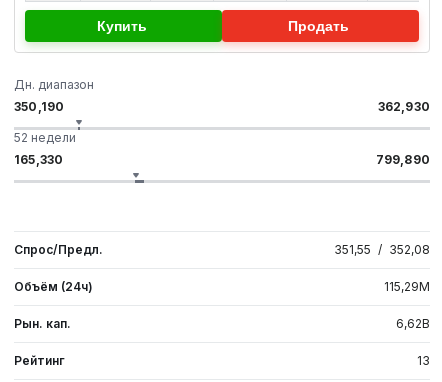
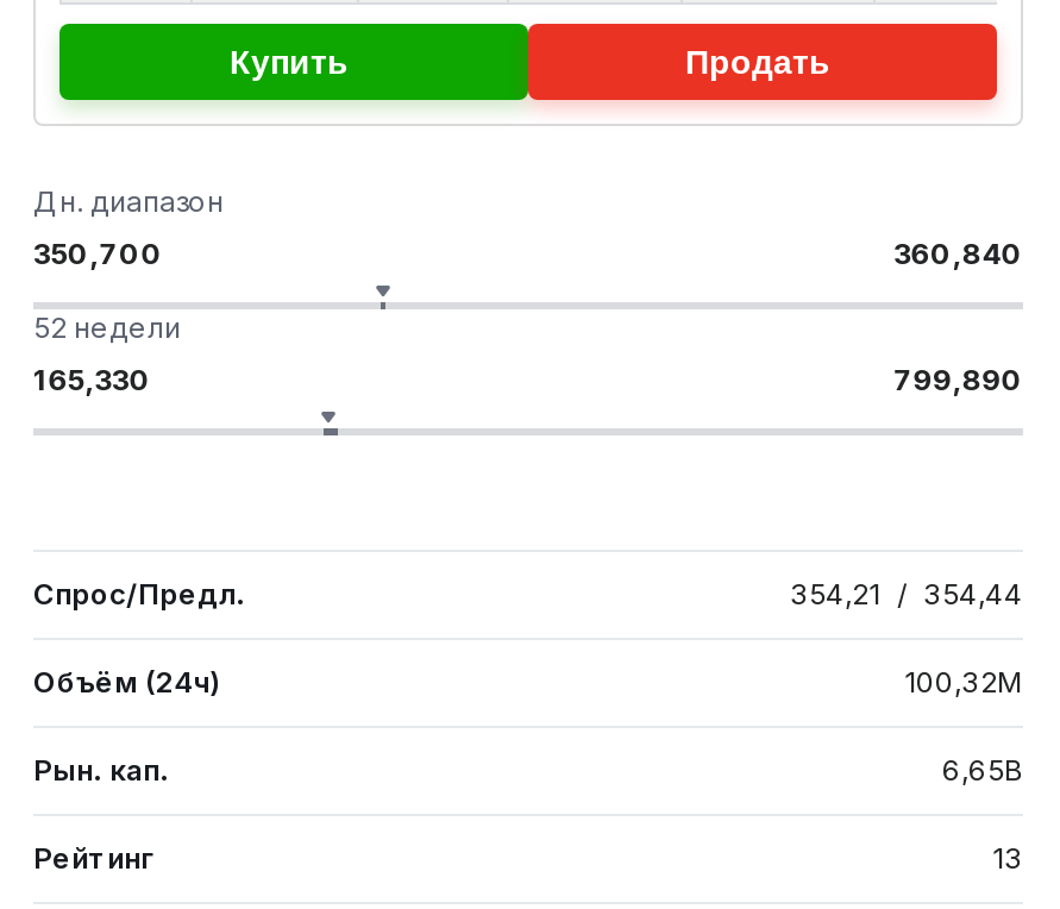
- 350,190
+ 350,700

- 362,930
+ 360,840

- 351,55 / 352,08
+ 354,21 / 354,44

- 115,29M
+ 100,32M

- 6,62B
+ 6,65B
